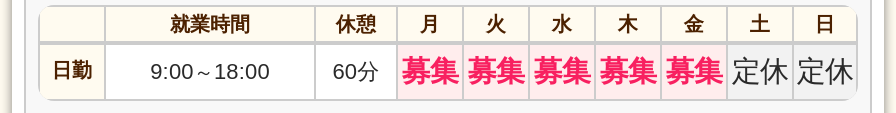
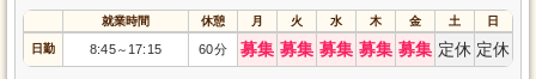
- 9:00～18:00
+ 8:45～17:15
